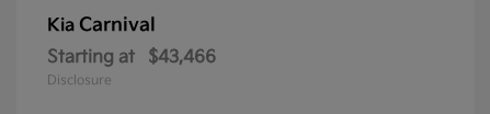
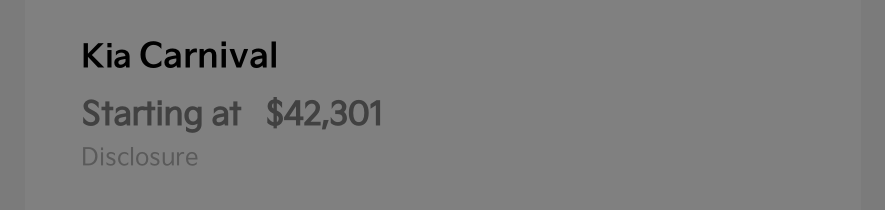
- Starting at $43,466
+ Starting at $42,301
